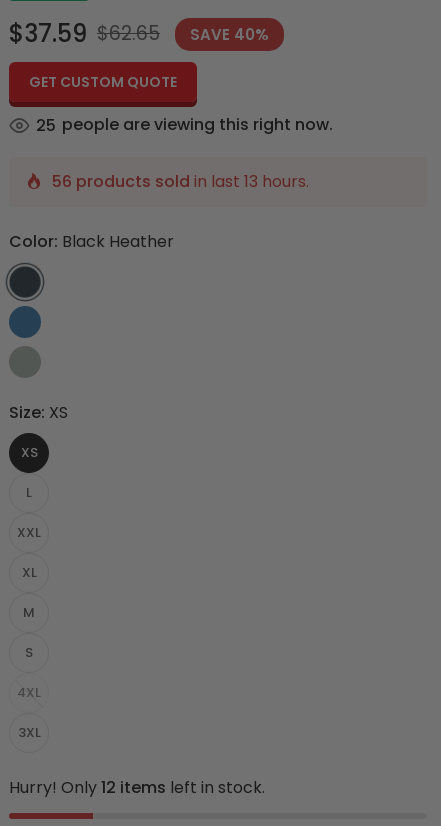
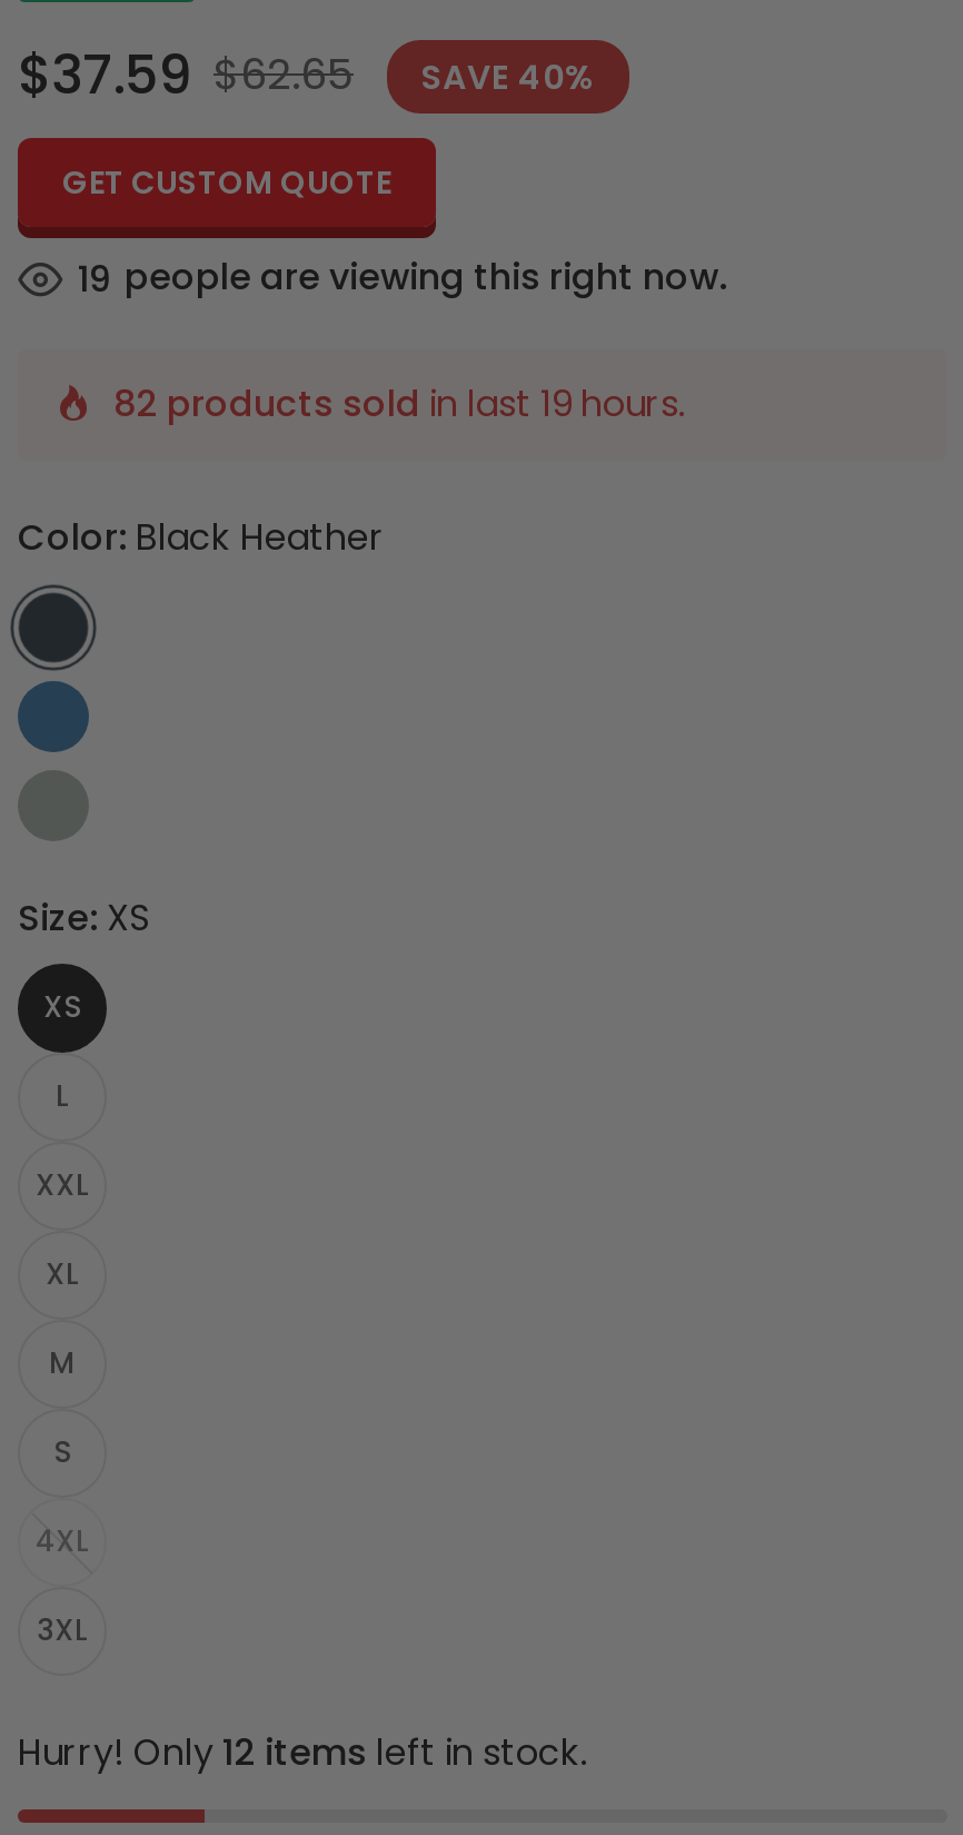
- 25 people are viewing this right now.
+ 19 people are viewing this right now.

- 56 products sold in last 13 hours.
+ 82 products sold in last 19 hours.
